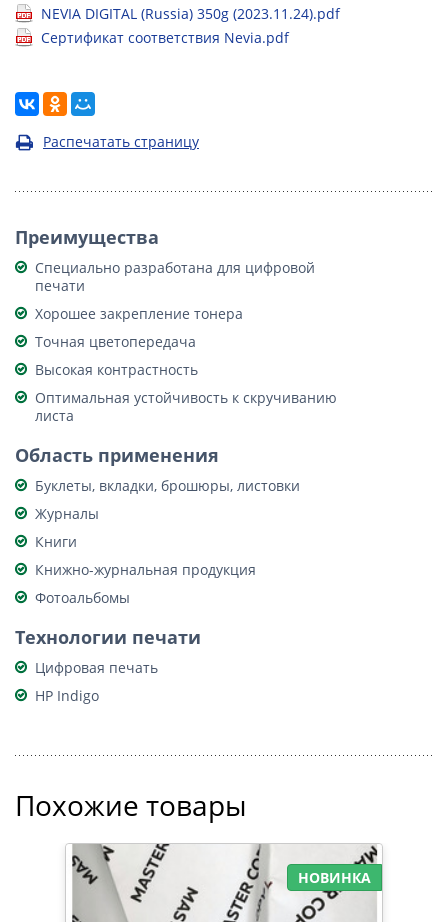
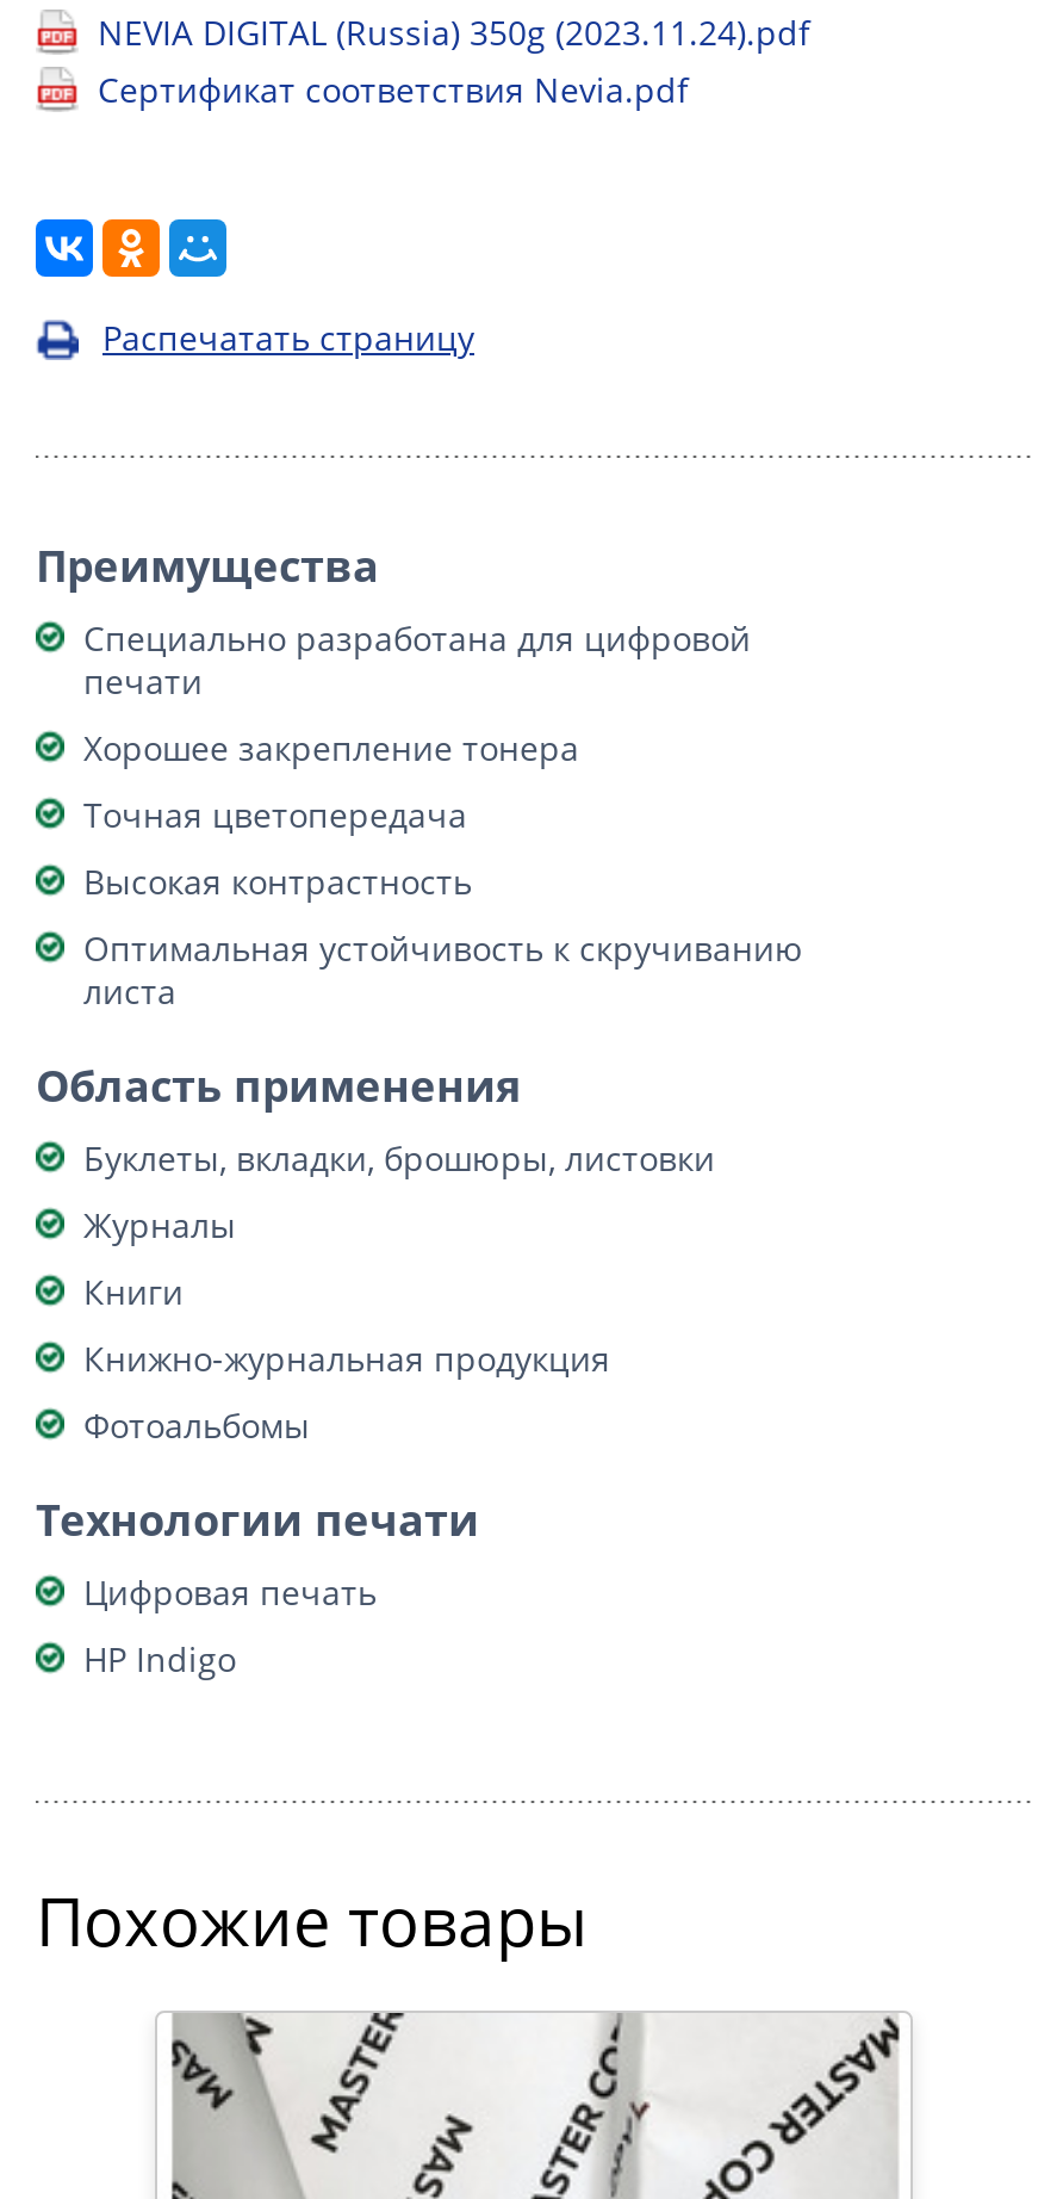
- НОВИНКА
